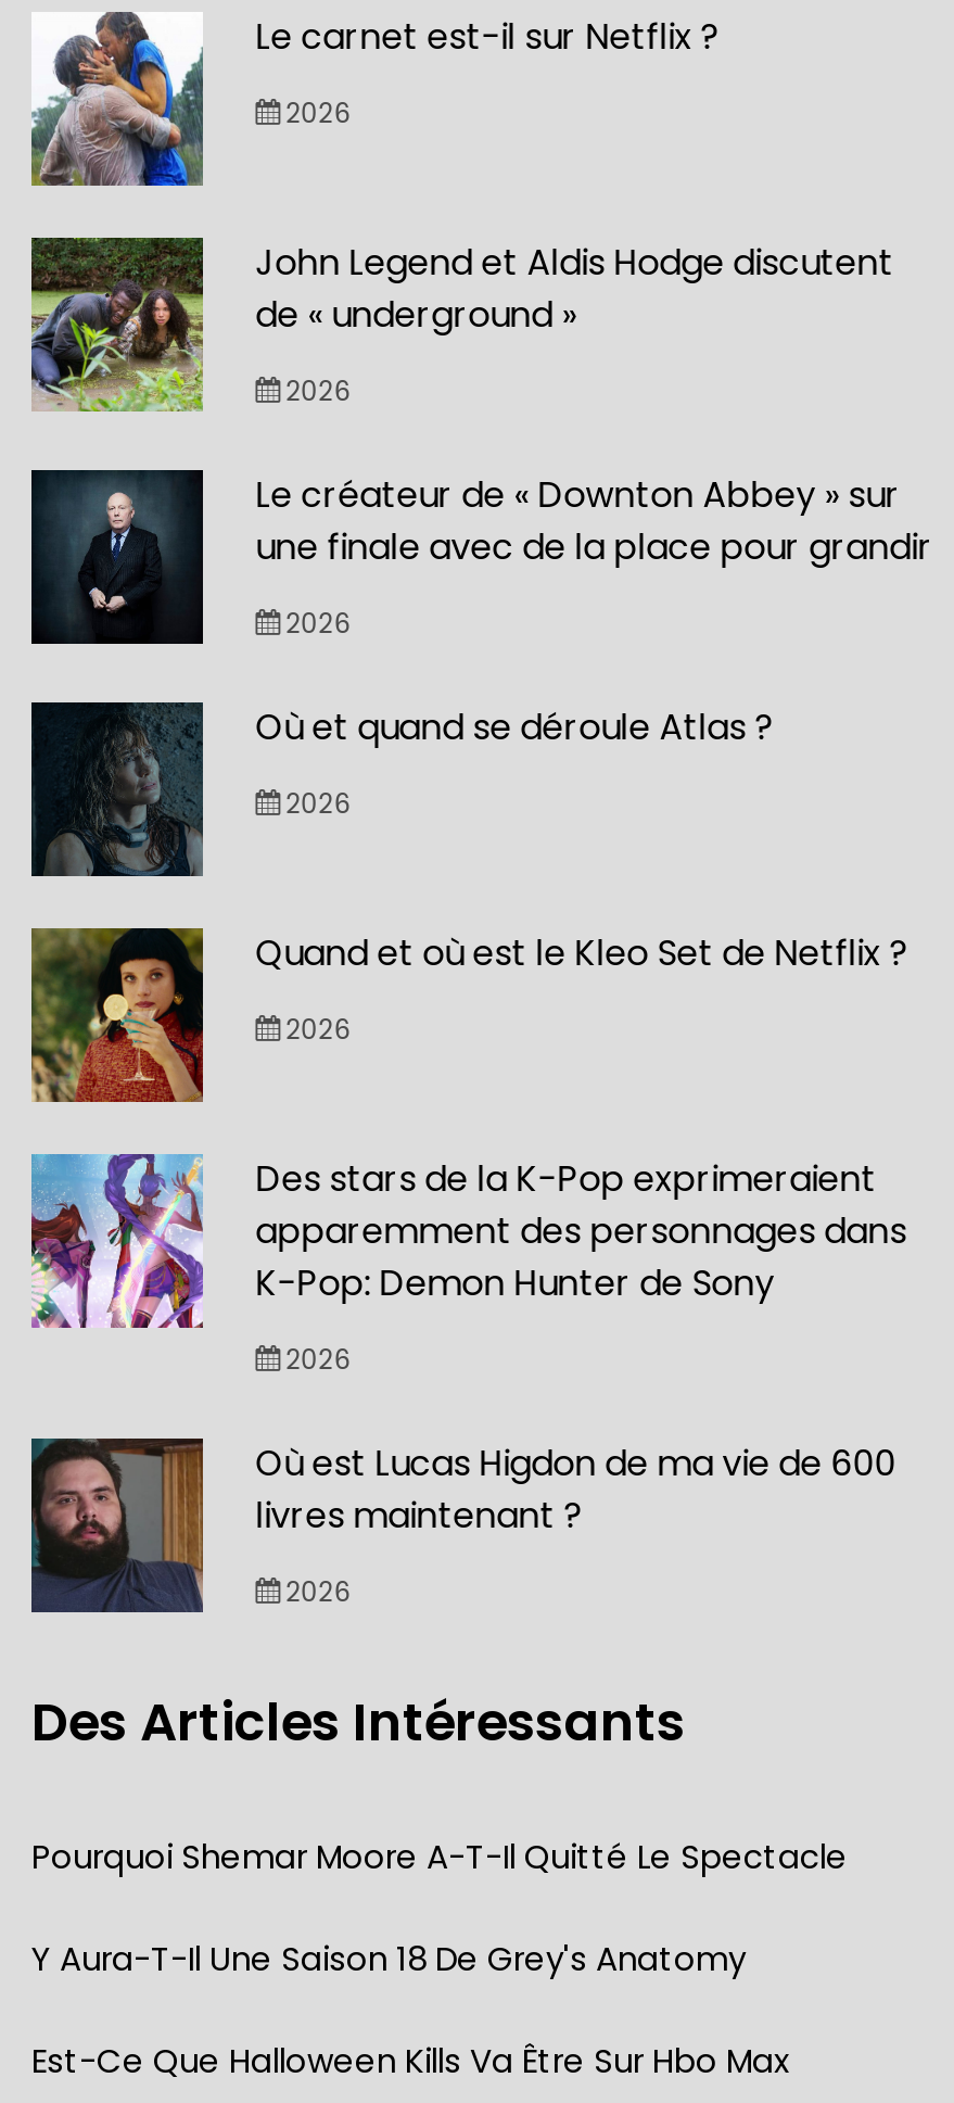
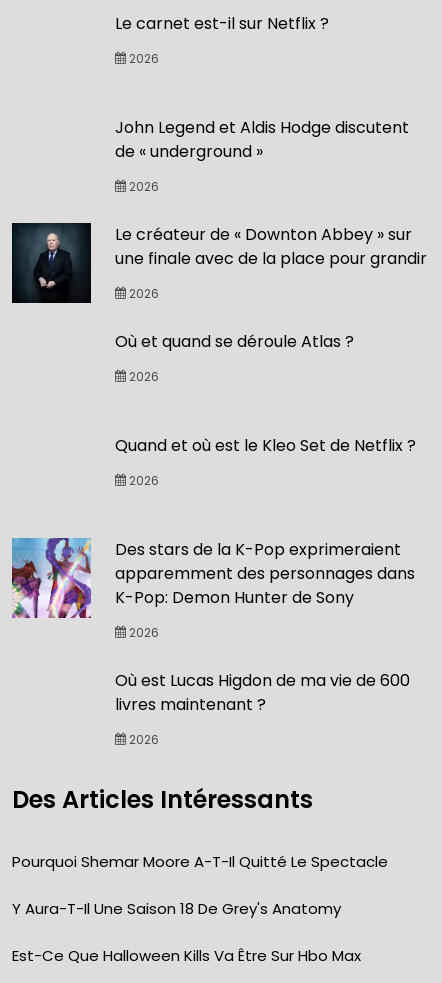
- [image]

- [image]

- [image]

- [image]

- [image]
